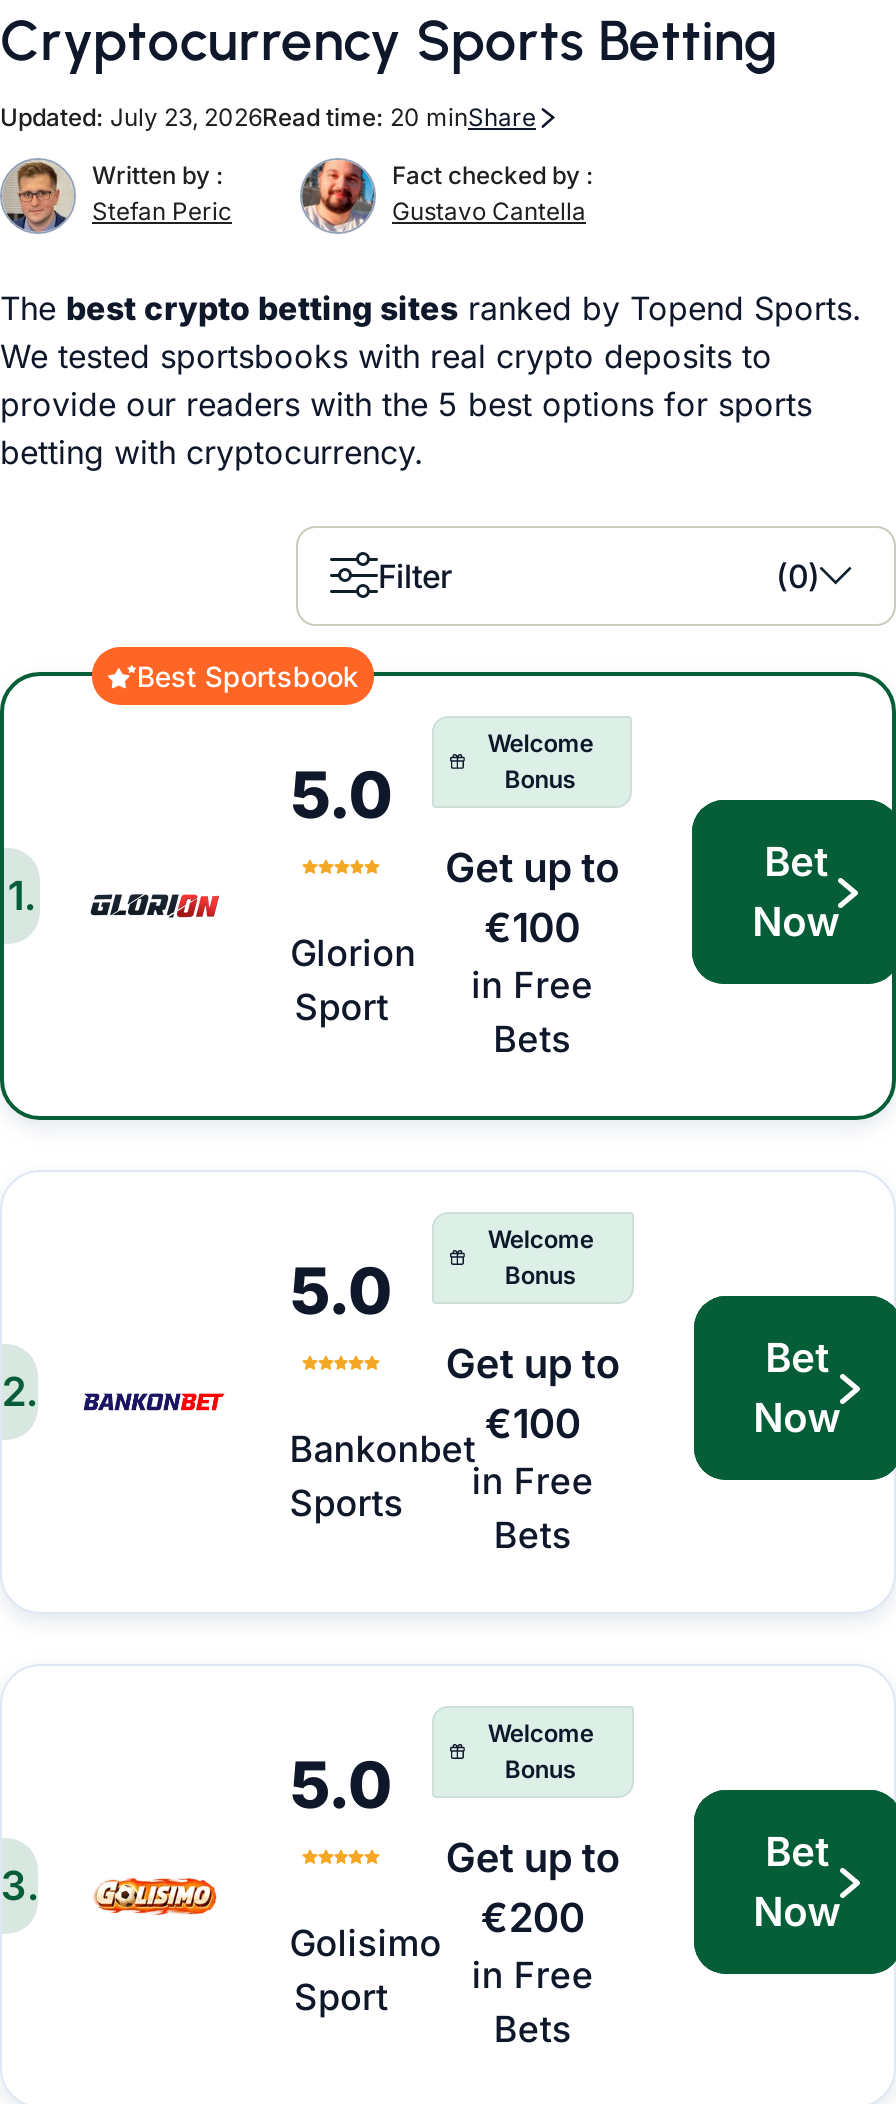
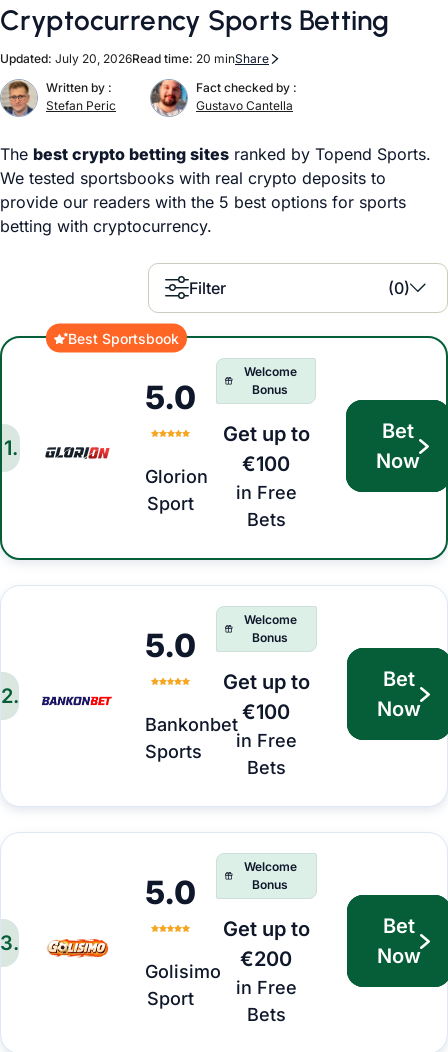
- Updated: July 23, 2026Read time: 20 minShare
+ Updated: July 20, 2026Read time: 20 minShare
